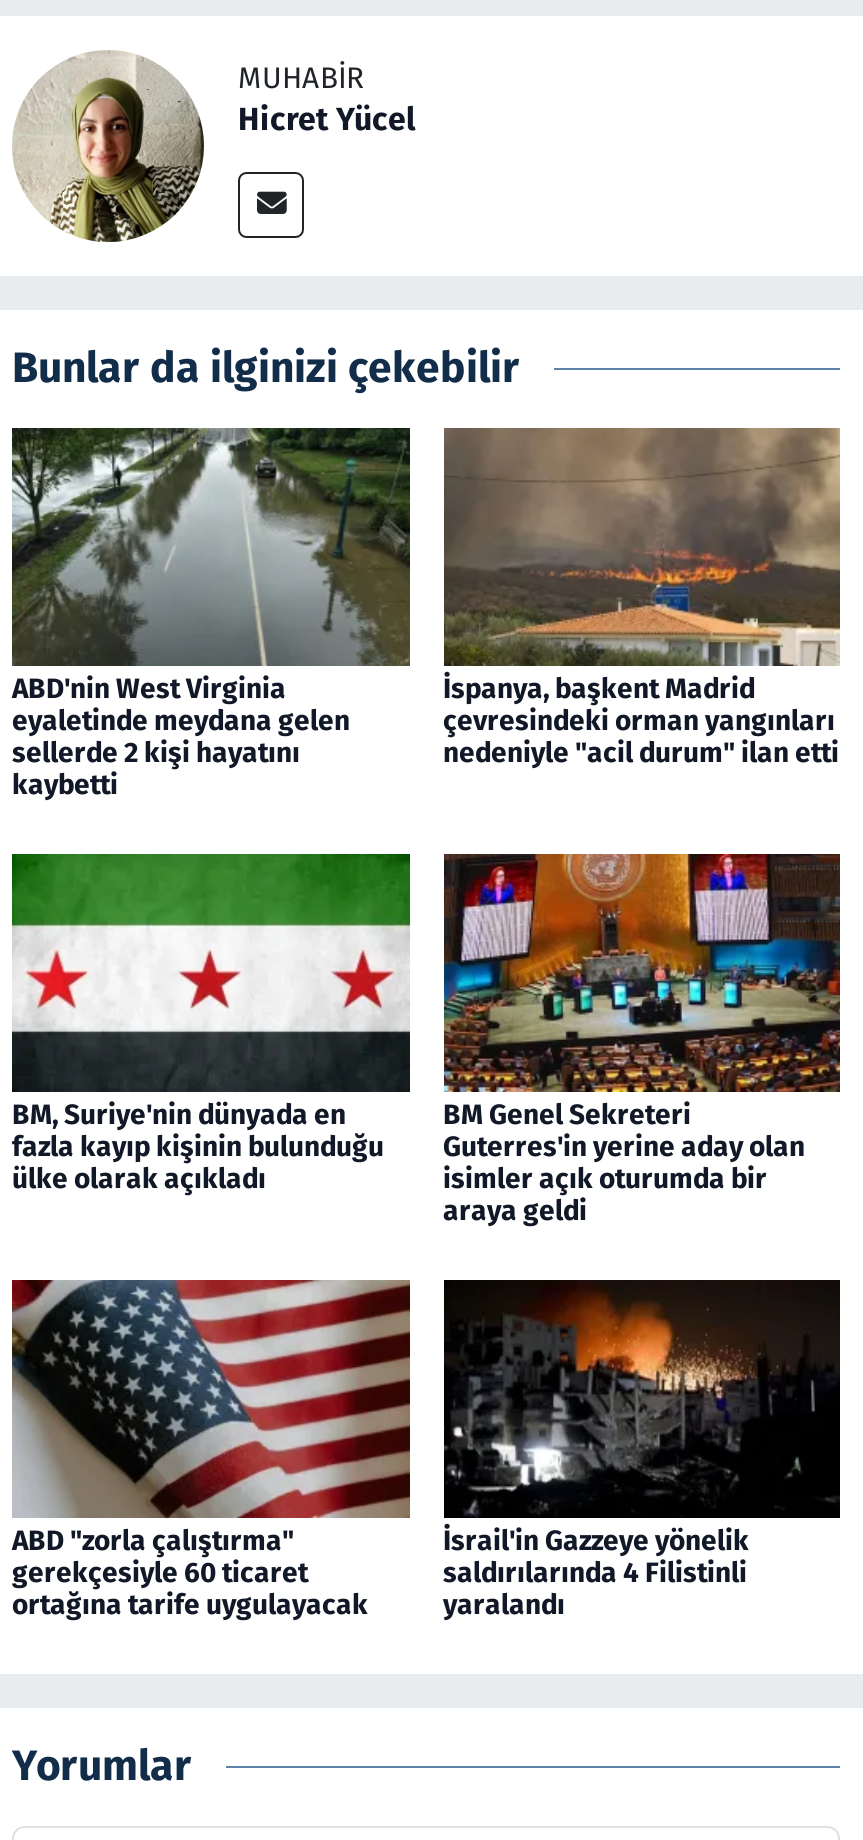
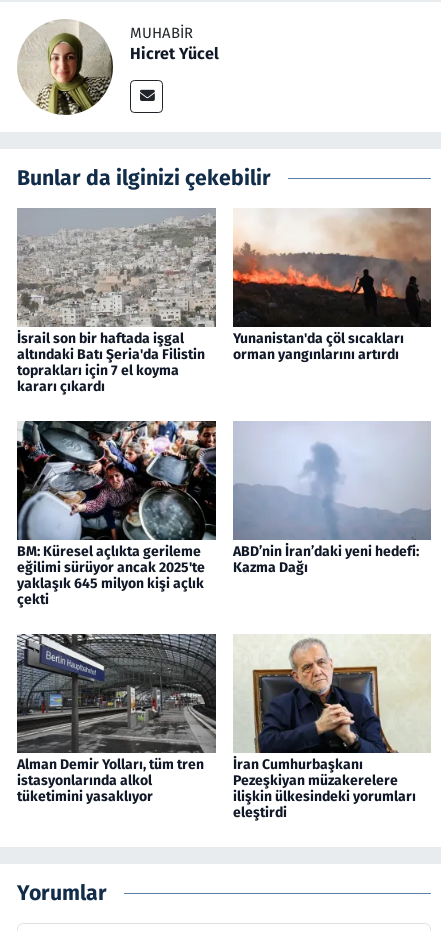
- [image]
- ABD'nin West Virginia
- eyaletinde meydana gelen
- sellerde 2 kişi hayatını
- kaybetti
+ [image]
+ İsrail son bir haftada işgal
+ altındaki Batı Şeria'da Filistin
+ toprakları için 7 el koyma
+ kararı çıkardı

- [image]
- İspanya, başkent Madrid
- çevresindeki orman yangınları
- nedeniyle "acil durum" ilan etti
+ [image]
+ Yunanistan'da çöl sıcakları
+ orman yangınlarını artırdı

- [image]
- BM, Suriye'nin dünyada en
- fazla kayıp kişinin bulunduğu
- ülke olarak açıkladı
+ [image]
+ BM: Küresel açlıkta gerileme
+ eğilimi sürüyor ancak 2025'te
+ yaklaşık 645 milyon kişi açlık
+ çekti

- [image]
- BM Genel Sekreteri
- Guterres'in yerine aday olan
- isimler açık oturumda bir
- araya geldi
+ [image]
+ ABD’nin İran’daki yeni hedefi:
+ Kazma Dağı

- [image]
- ABD "zorla çalıştırma"
- gerekçesiyle 60 ticaret
- ortağına tarife uygulayacak
+ [image]
+ Alman Demir Yolları, tüm tren
+ istasyonlarında alkol
+ tüketimini yasaklıyor

- [image]
- İsrail'in Gazzeye yönelik
- saldırılarında 4 Filistinli
- yaralandı
+ [image]
+ İran Cumhurbaşkanı
+ Pezeşkiyan müzakerelere
+ ilişkin ülkesindeki yorumları
+ eleştirdi
